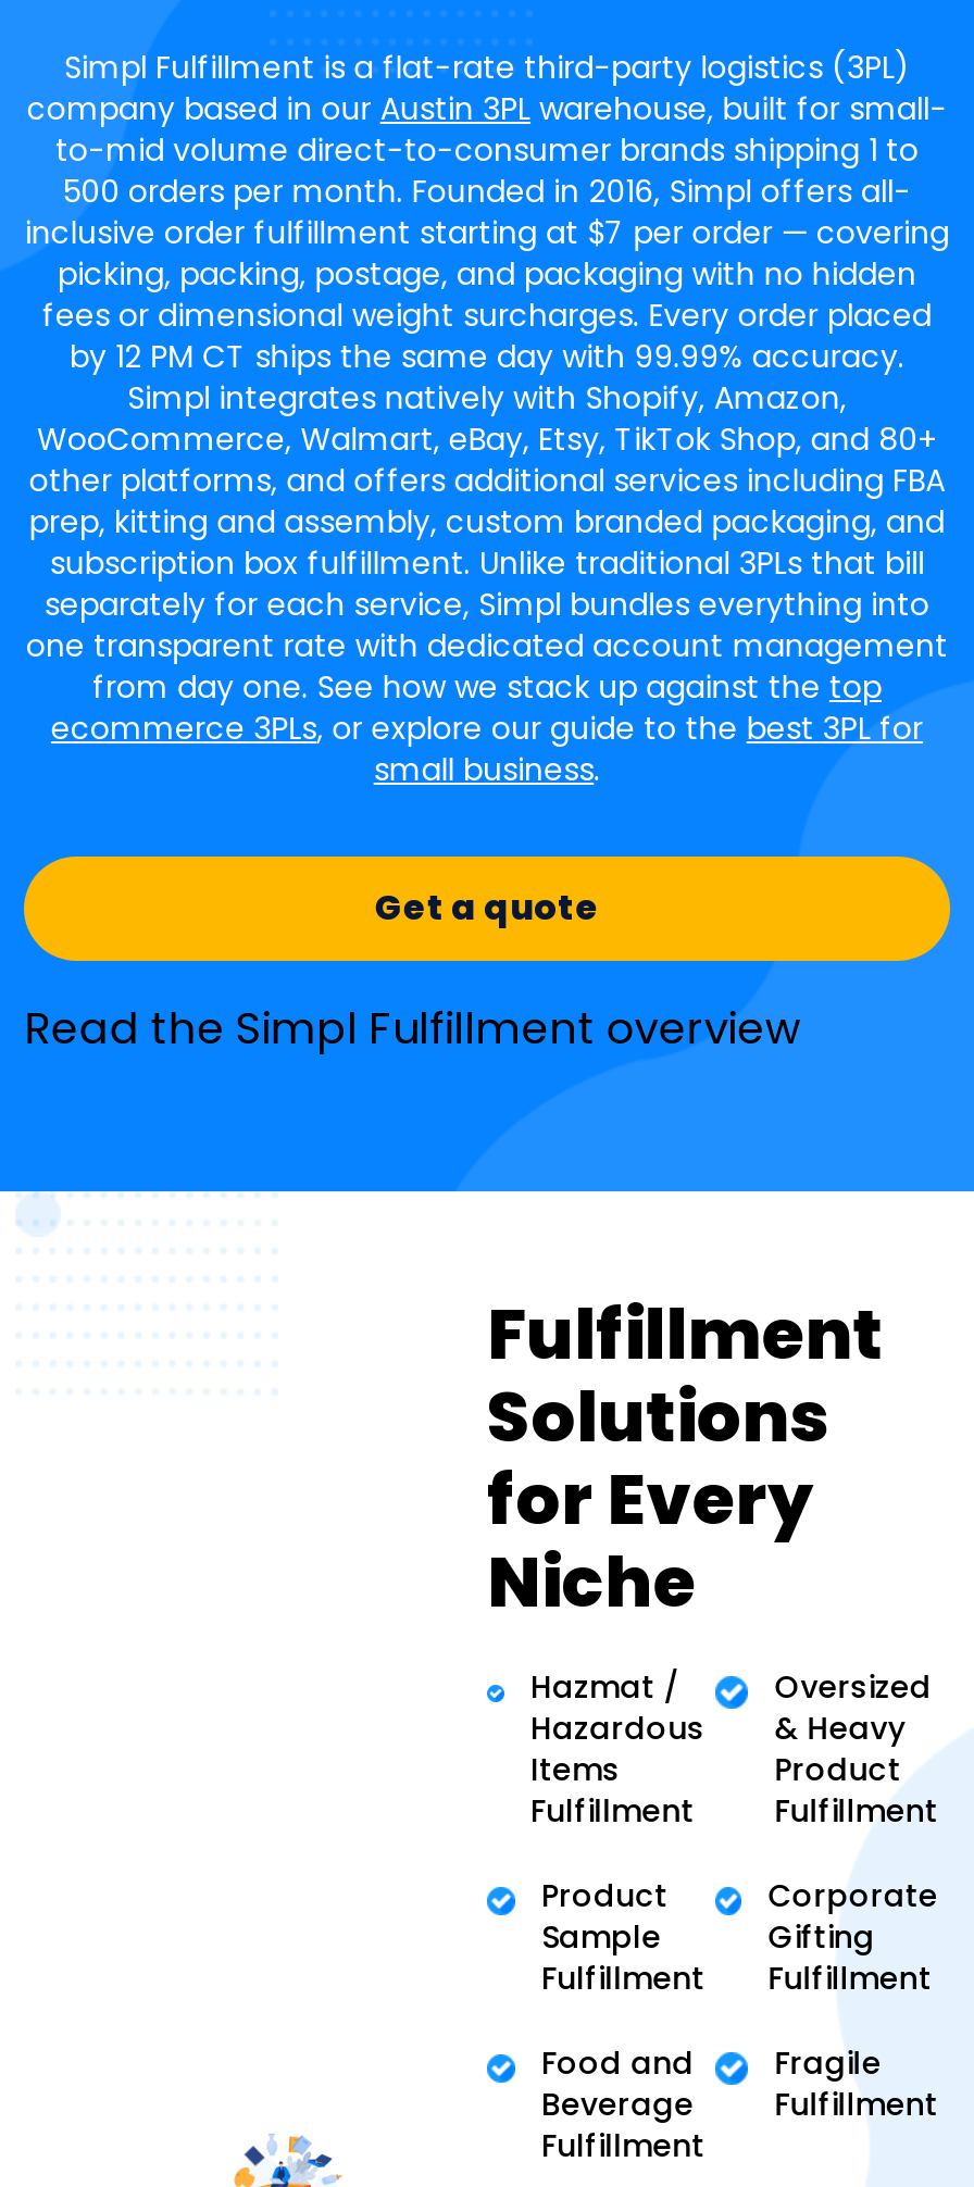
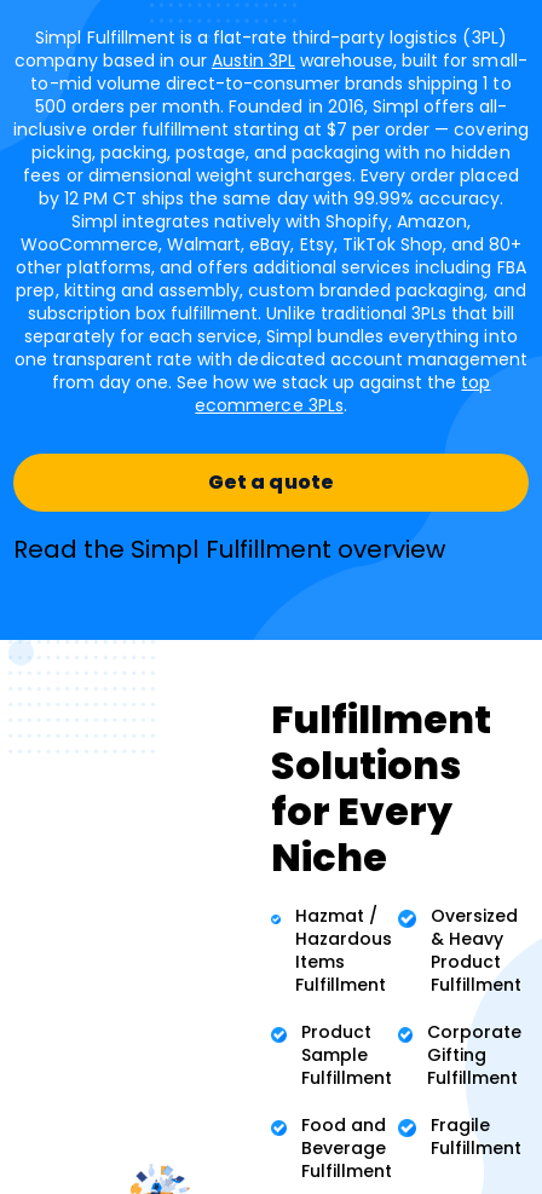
- ecommerce 3PLs, or explore our guide to the best 3PL for
- small business.
+ ecommerce 3PLs.
